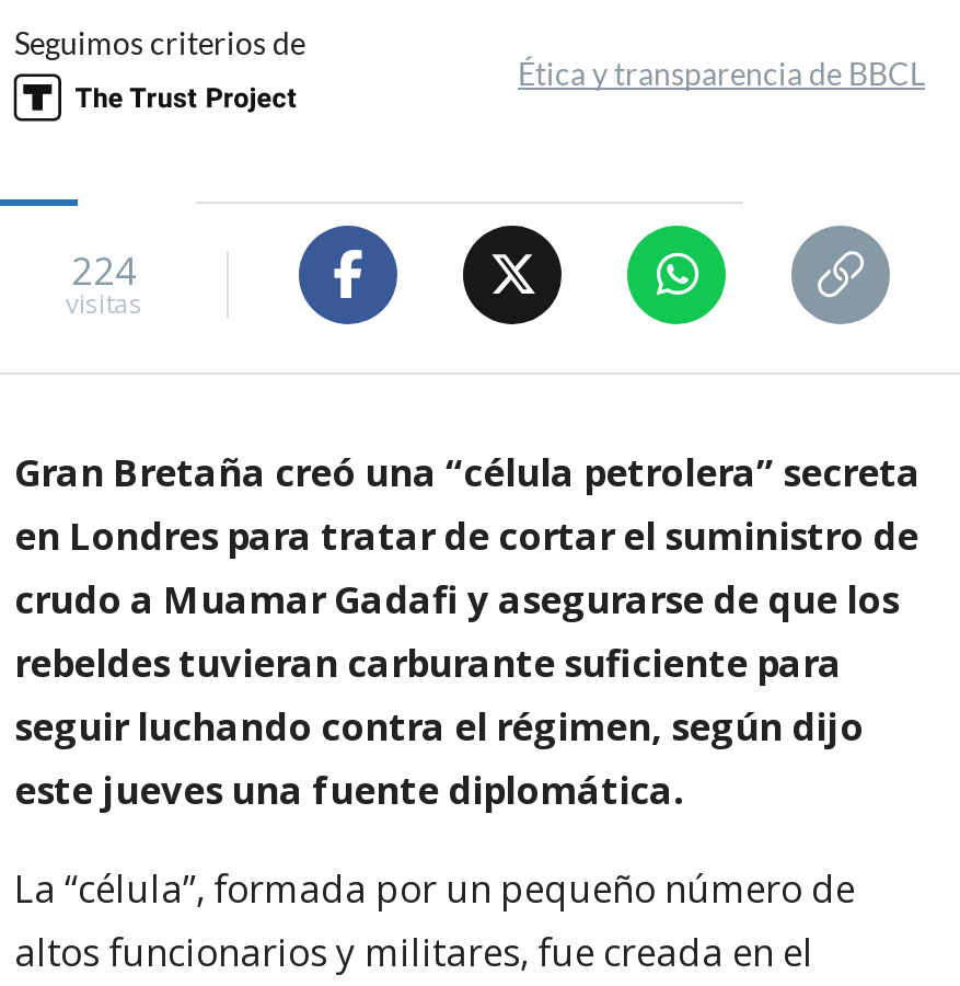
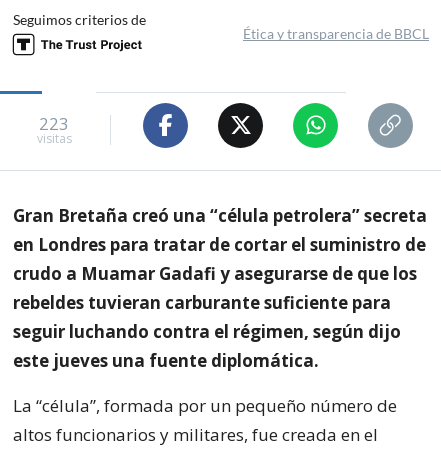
- 224
+ 223
